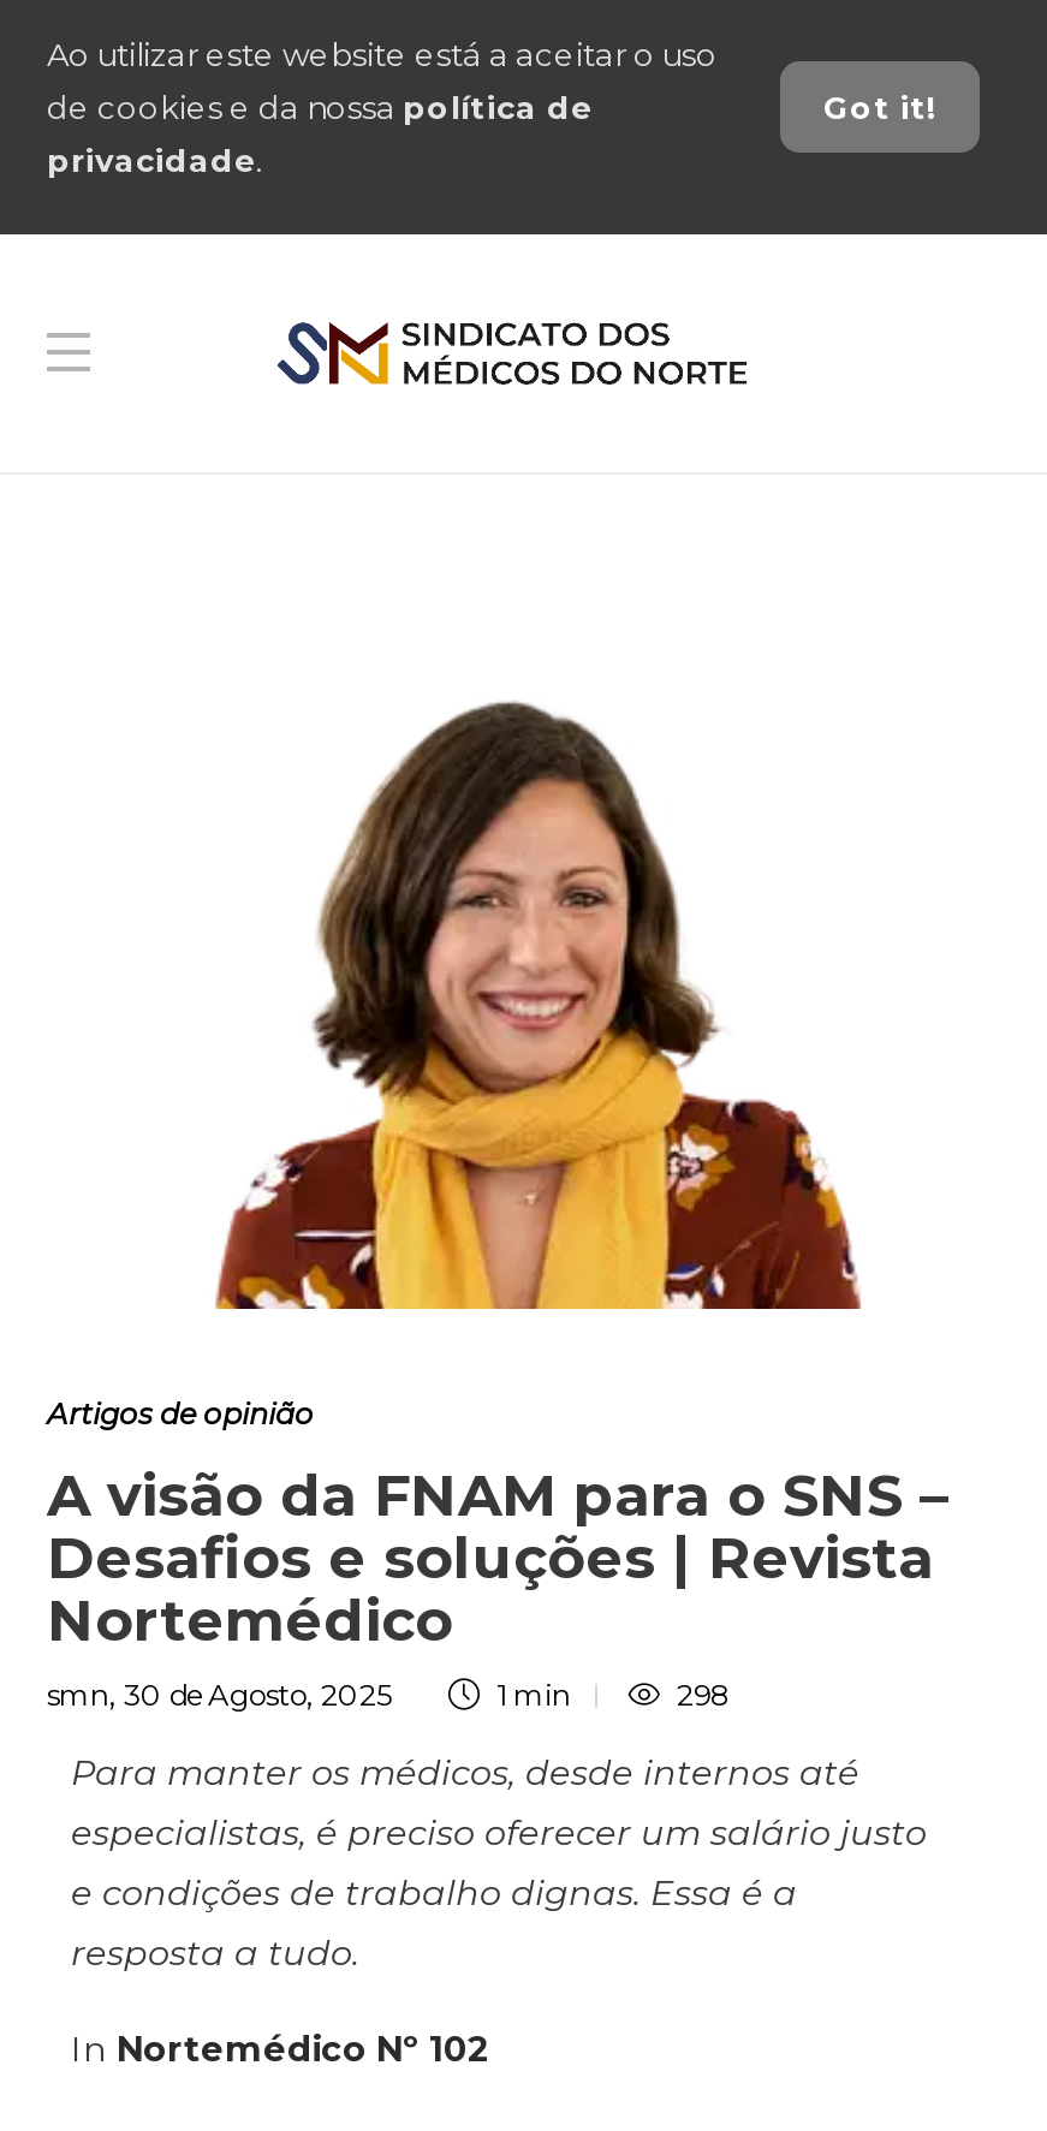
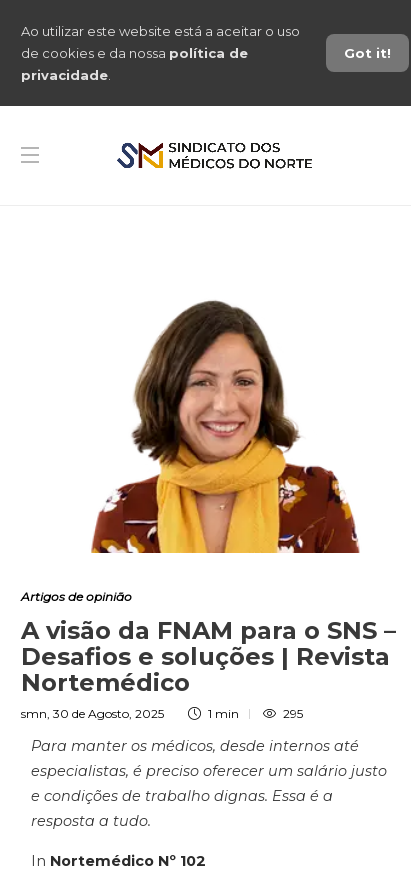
- 298
+ 295
